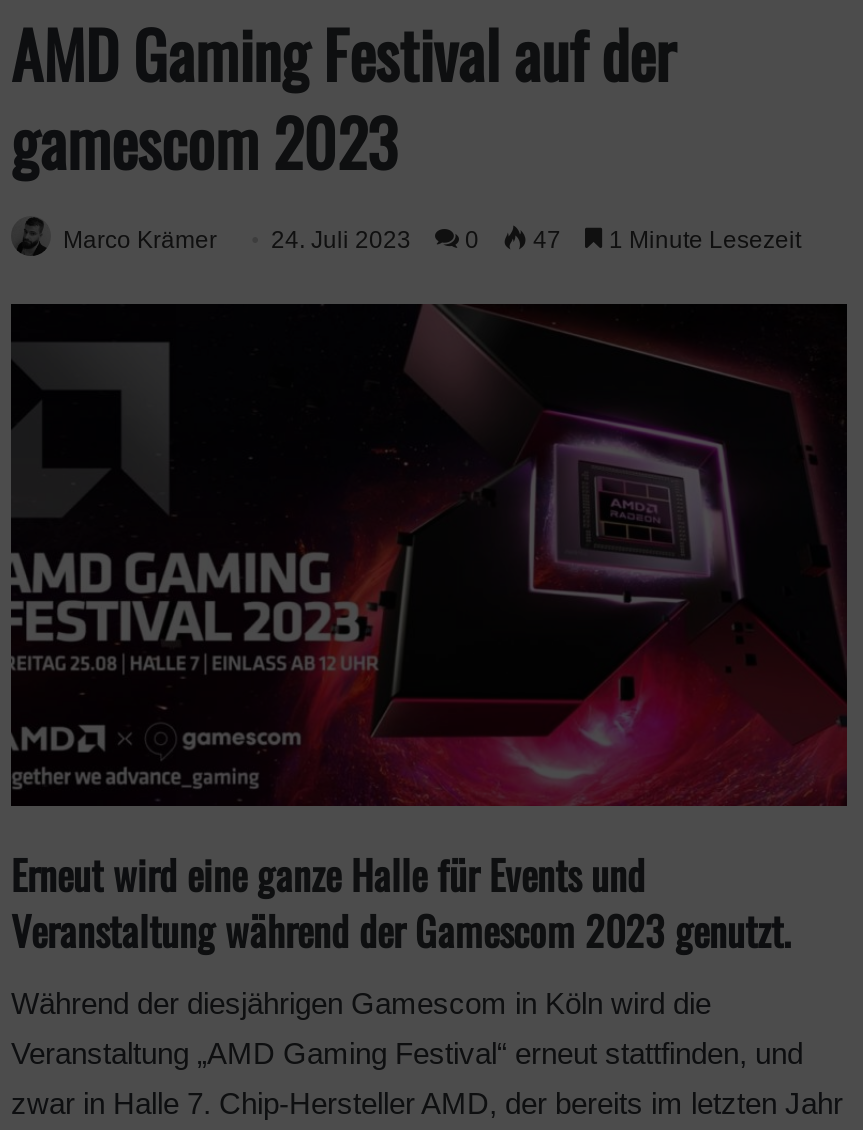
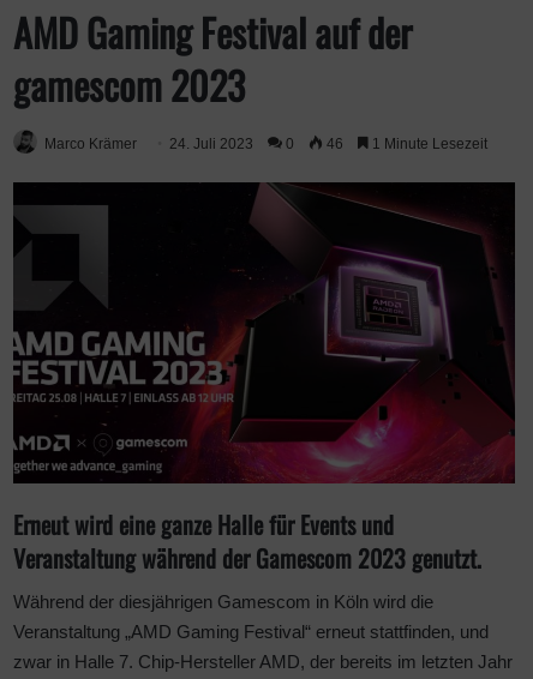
- Marco Krämer 24. Juli 2023 0 47 1 Minute Lesezeit
+ Marco Krämer 24. Juli 2023 0 46 1 Minute Lesezeit
